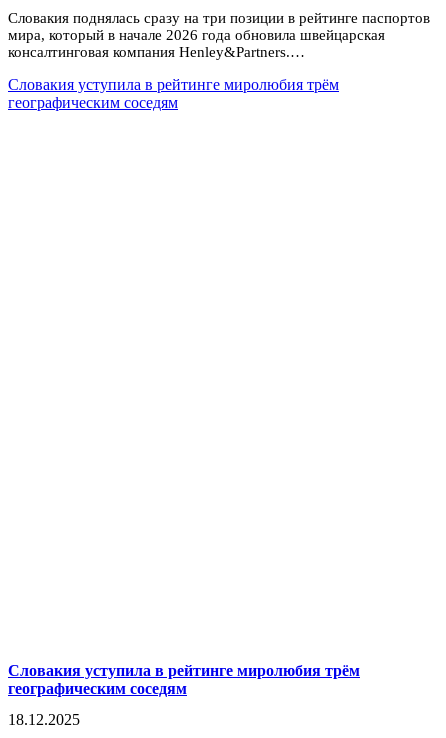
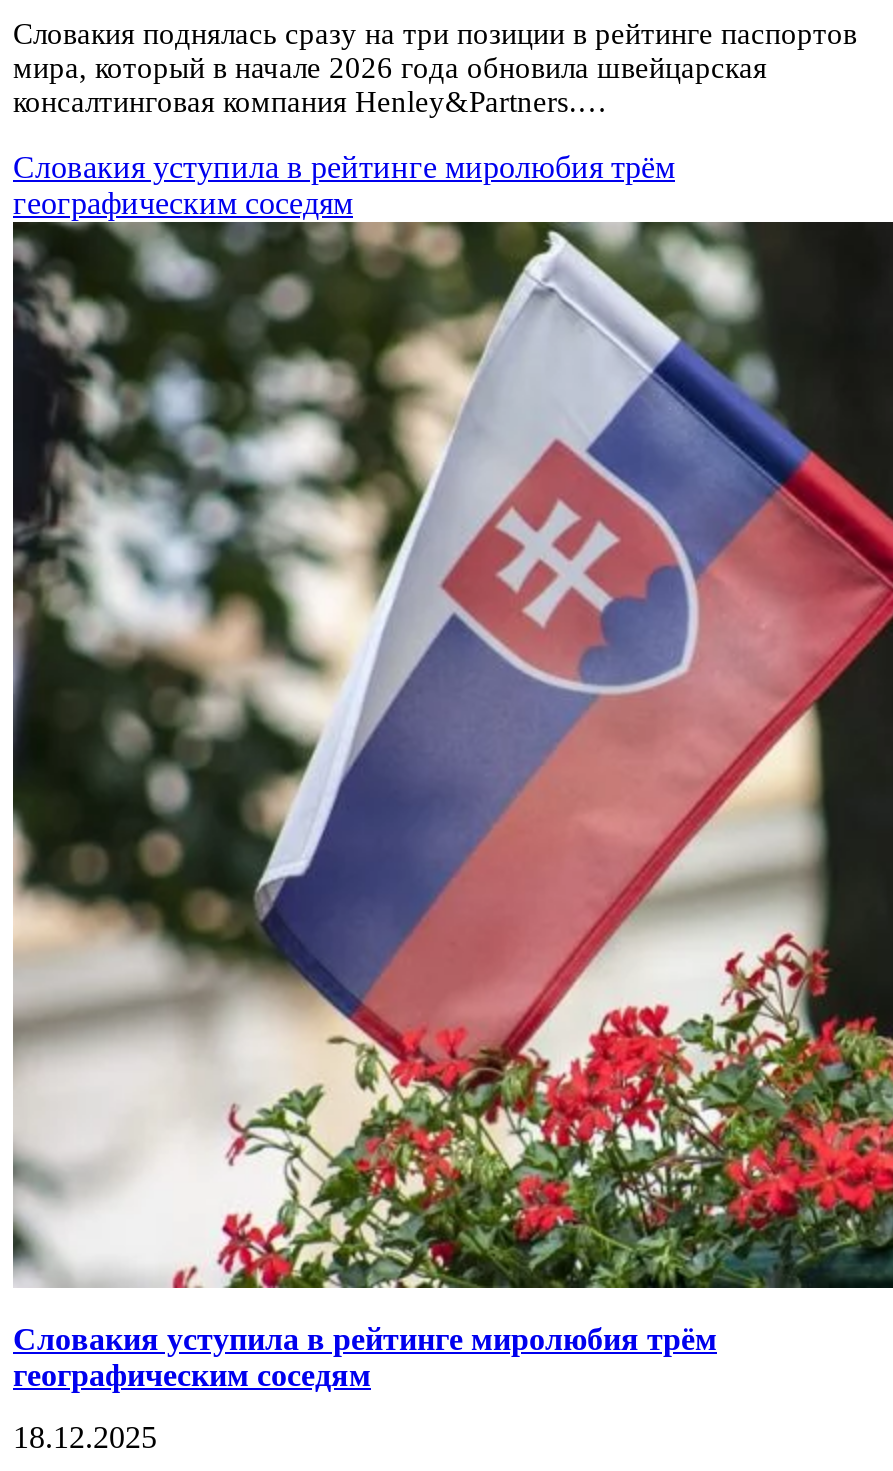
+ [image]
